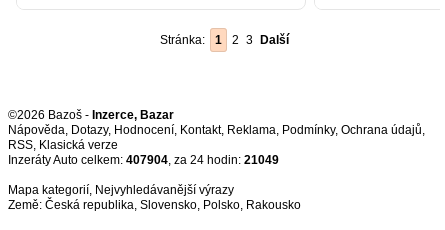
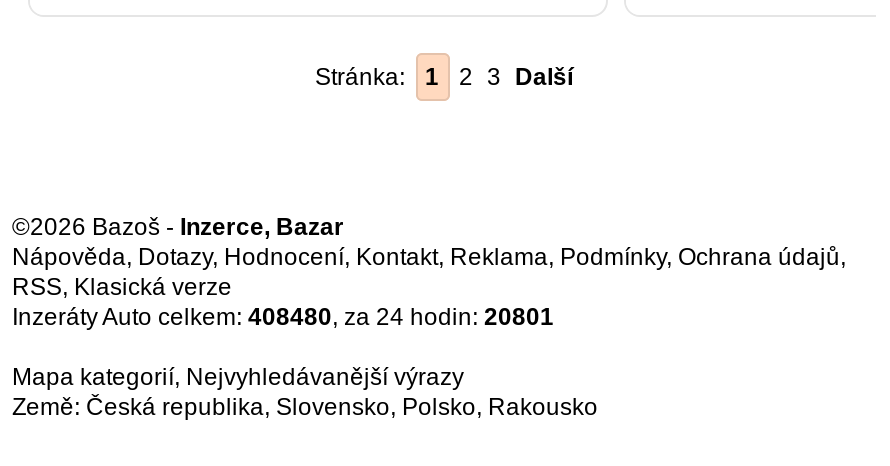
- Inzeráty Auto celkem: 407904, za 24 hodin: 21049
+ Inzeráty Auto celkem: 408480, za 24 hodin: 20801
